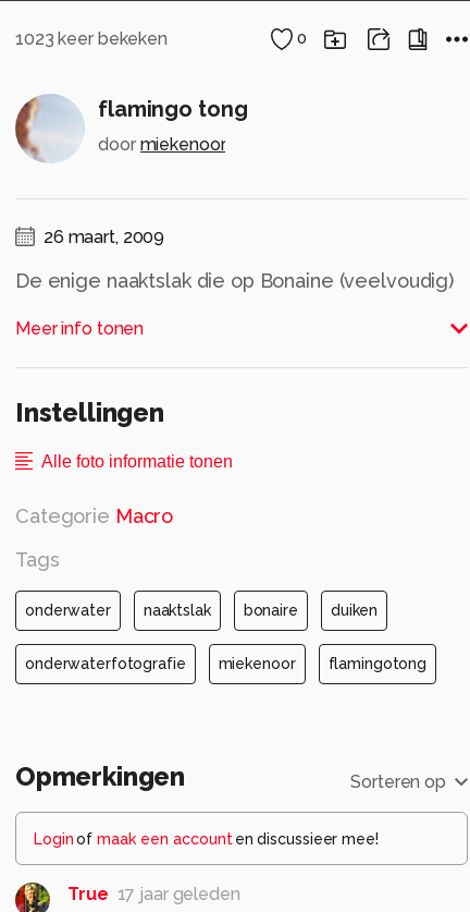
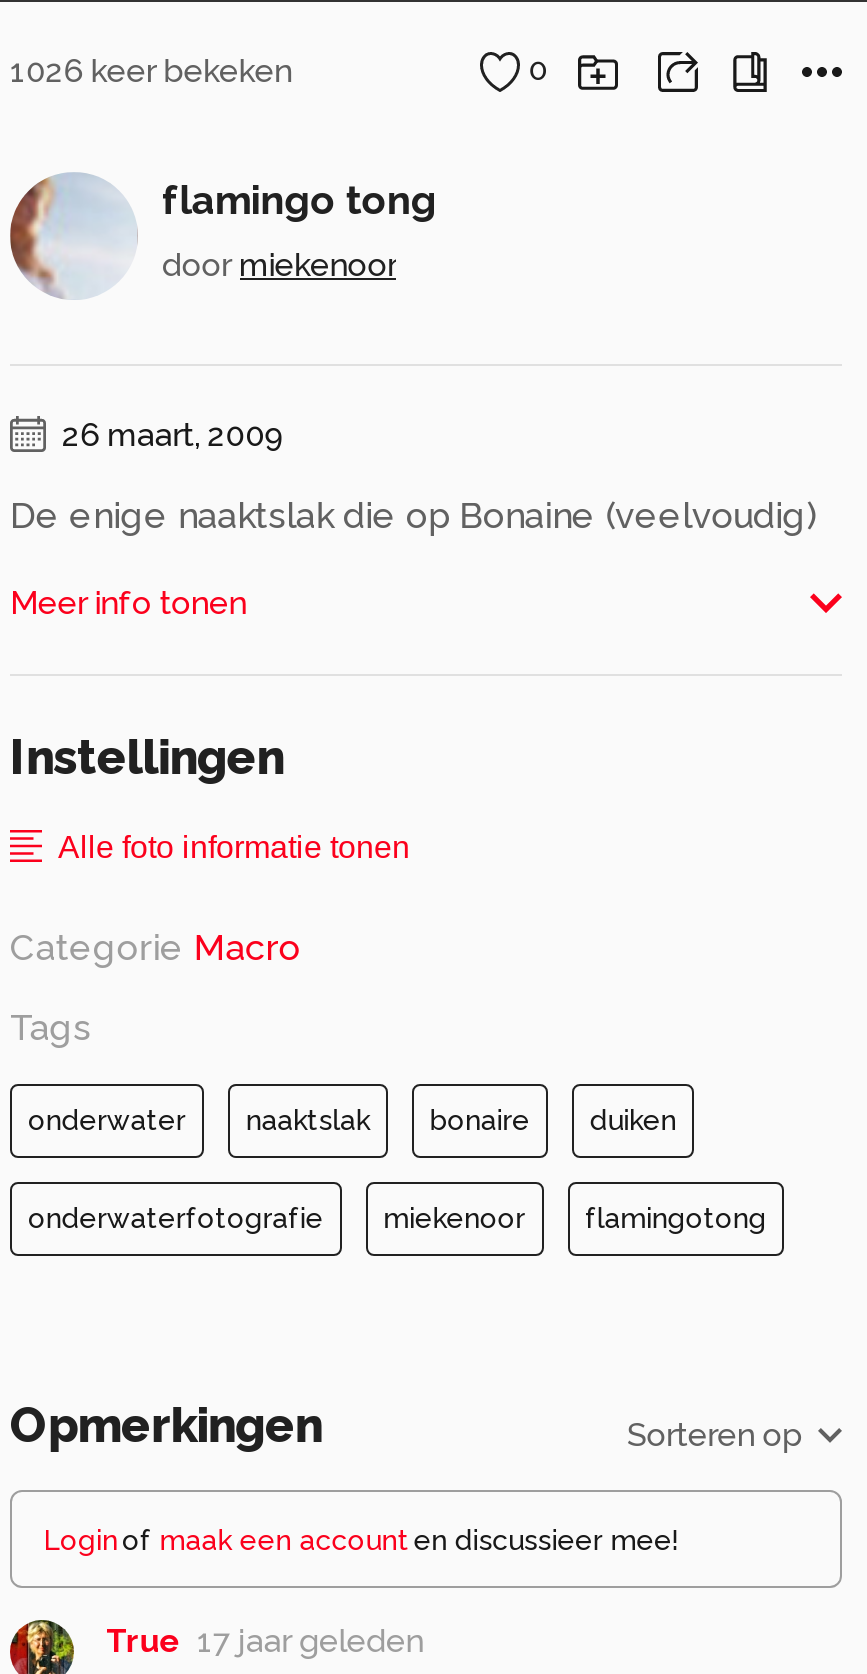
- 1023 keer bekeken
+ 1026 keer bekeken
